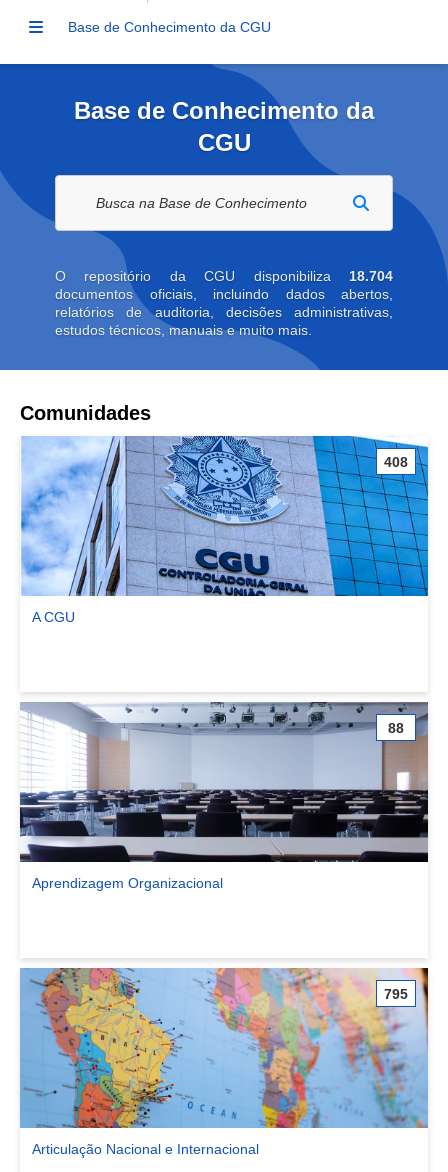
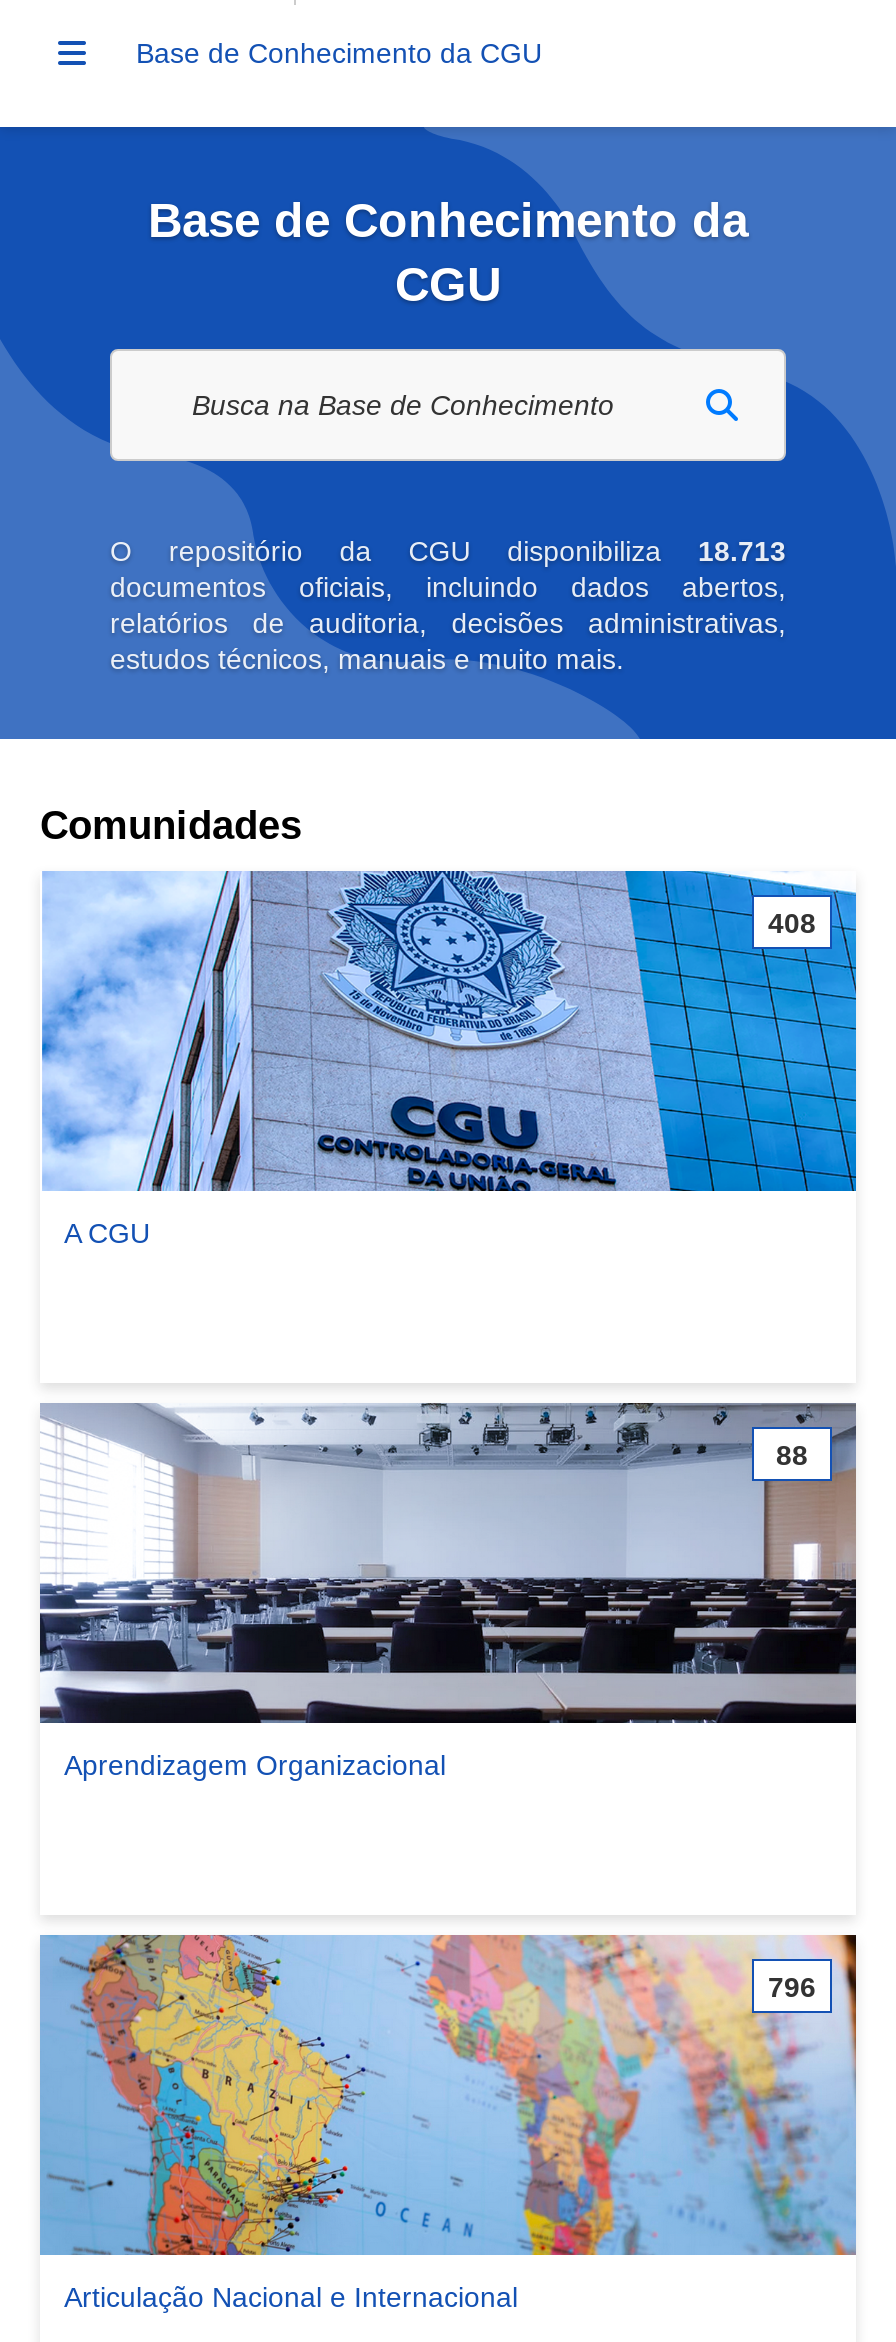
- O repositório da CGU disponibiliza 18.704
+ O repositório da CGU disponibiliza 18.713

- 795
+ 796
